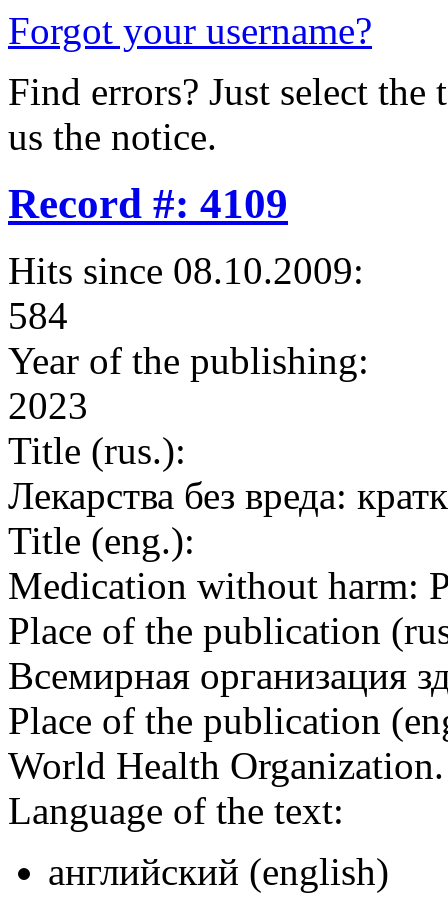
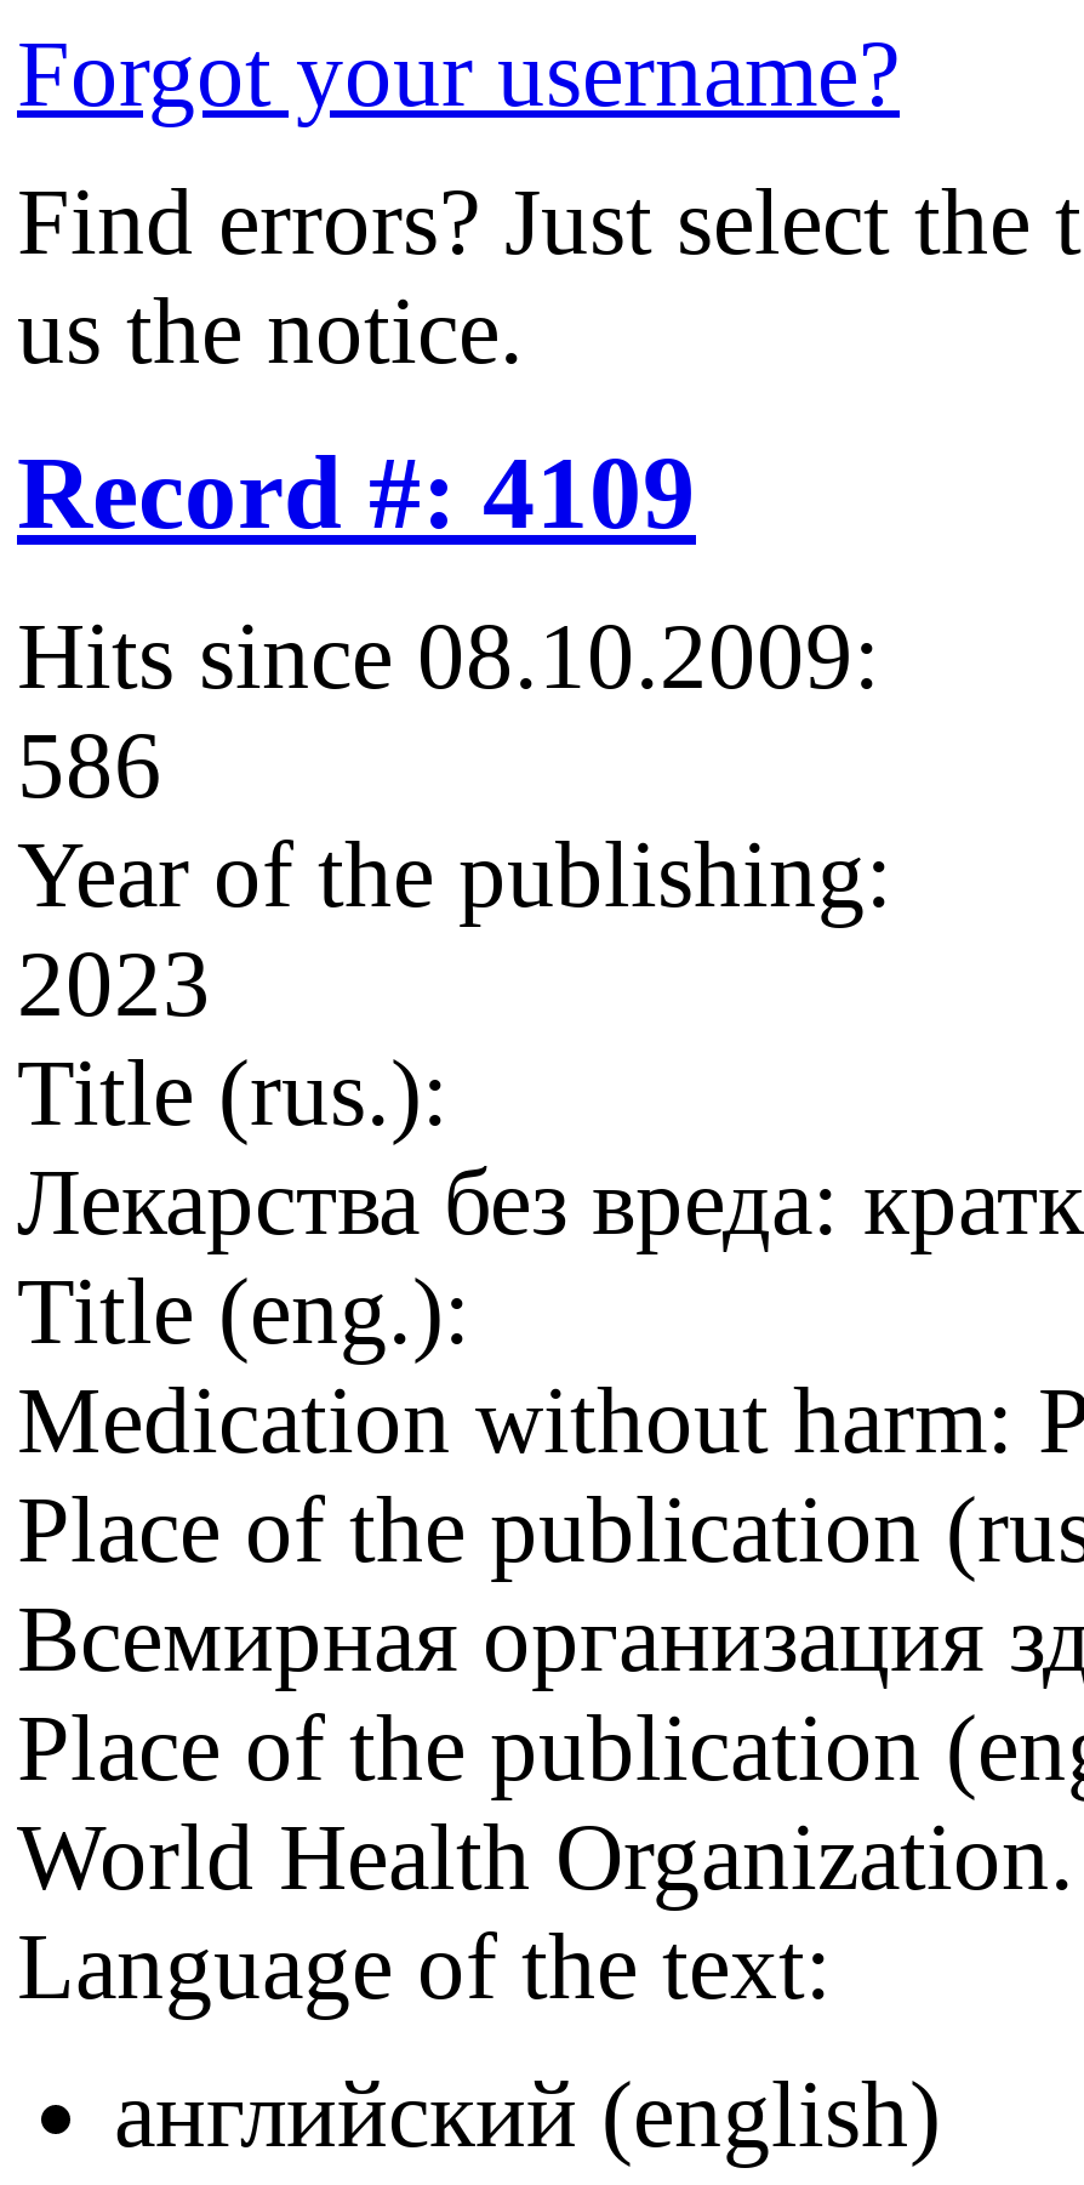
- 584
+ 586
